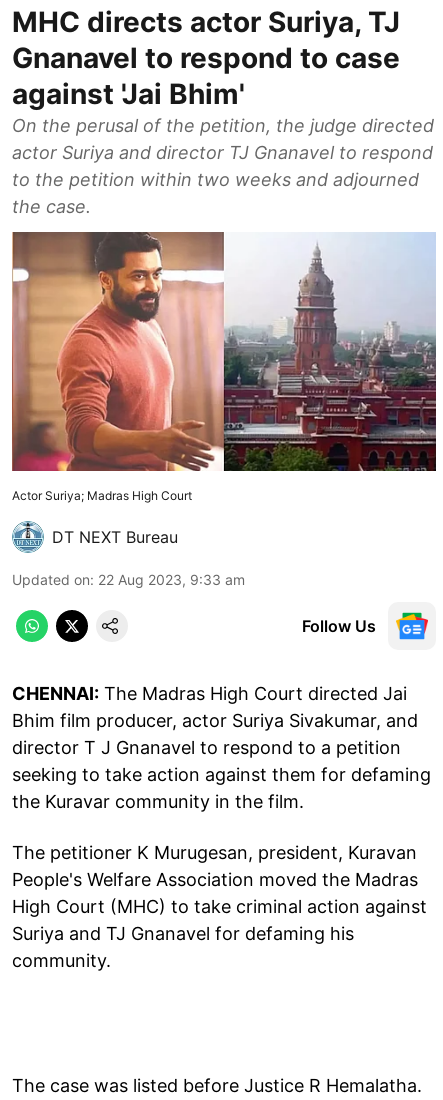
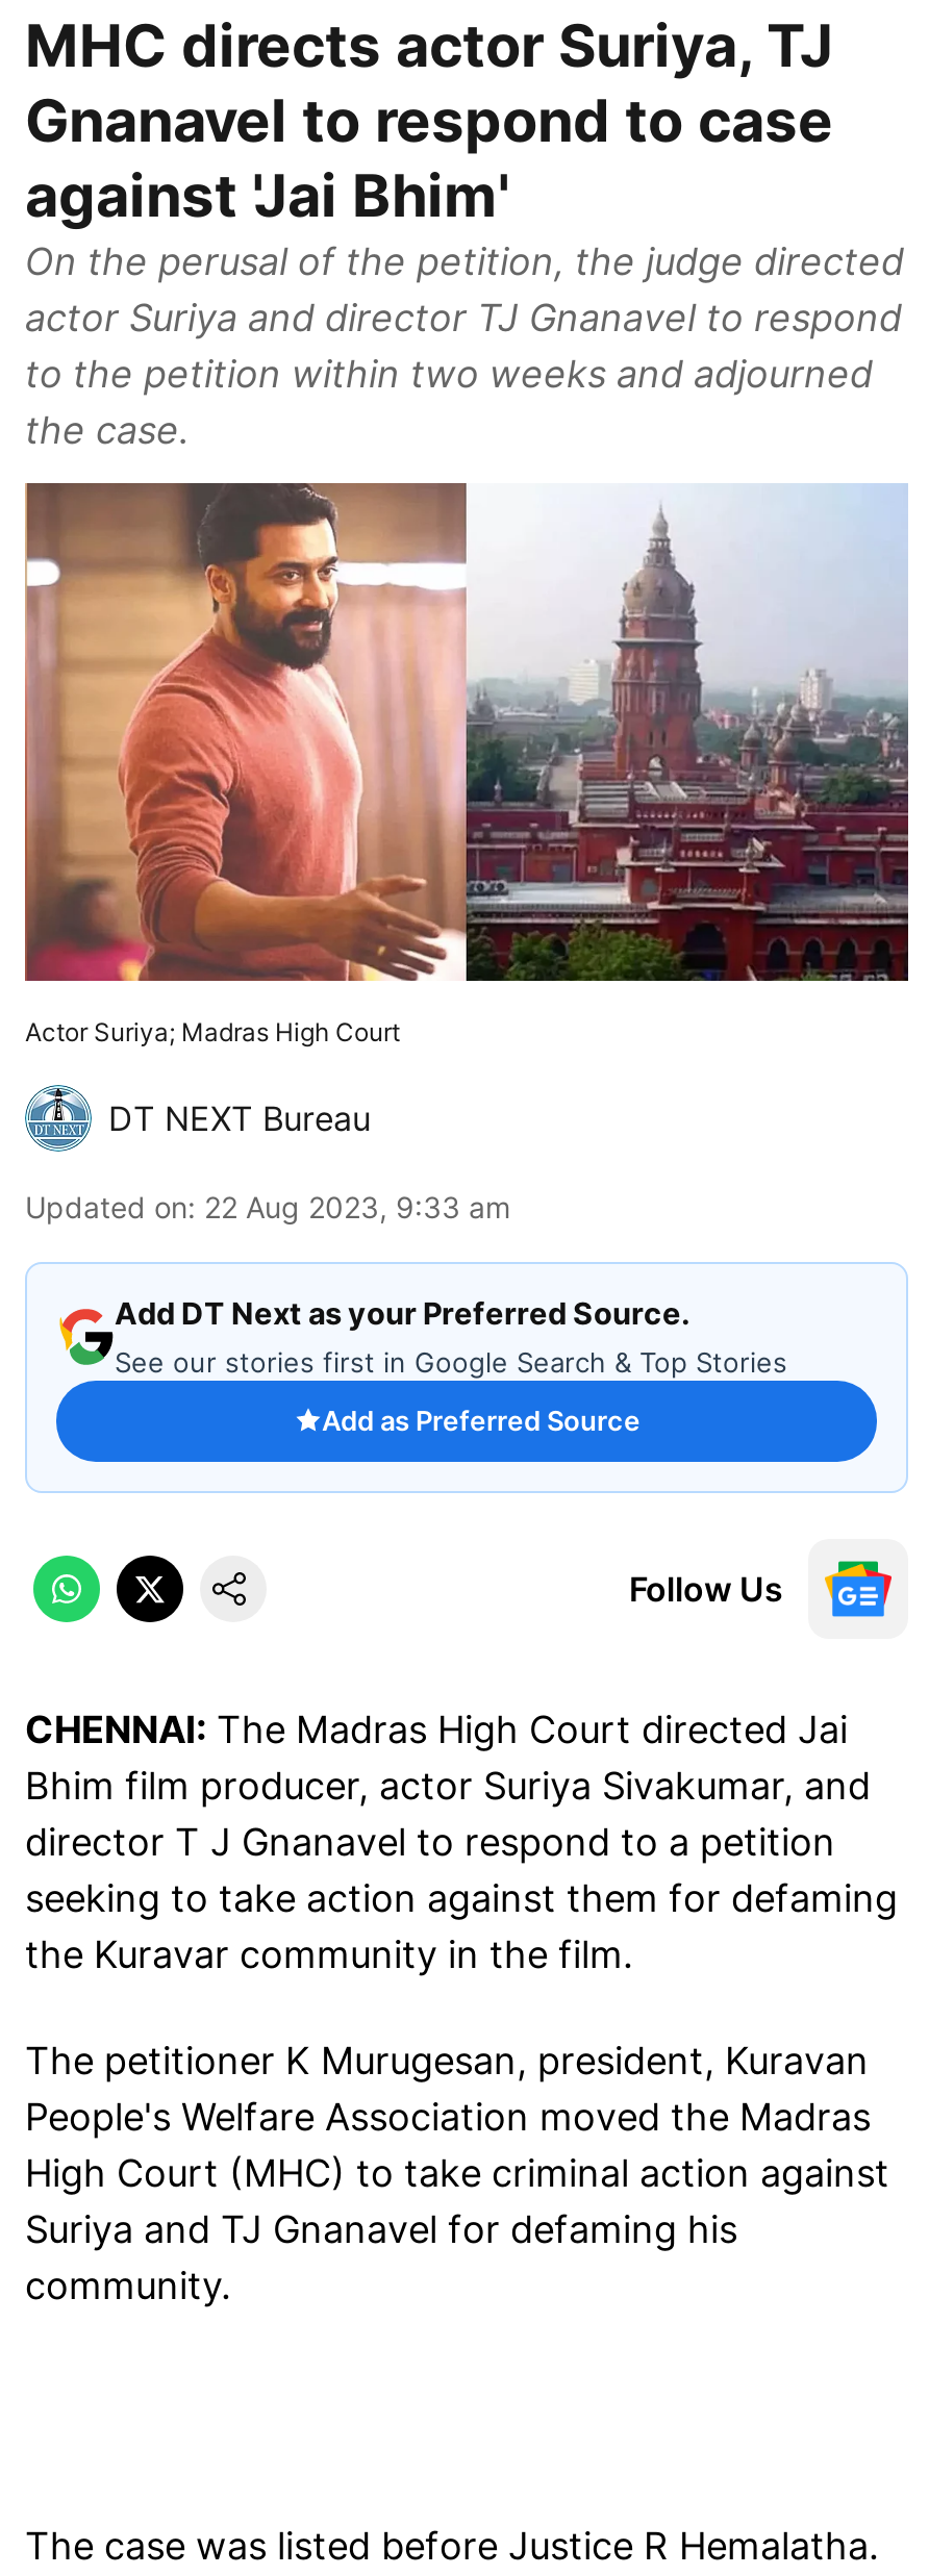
+ [image]
+ Add DT Next as your Preferred Source.
+ See our stories first in Google Search & Top Stories
+ Add as Preferred Source
